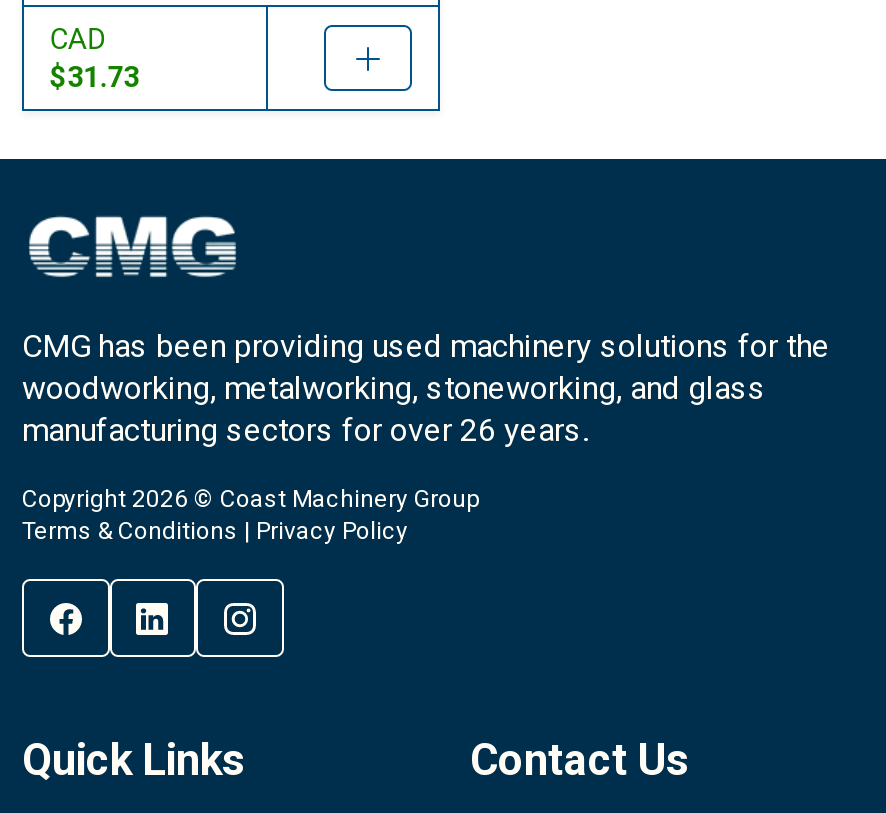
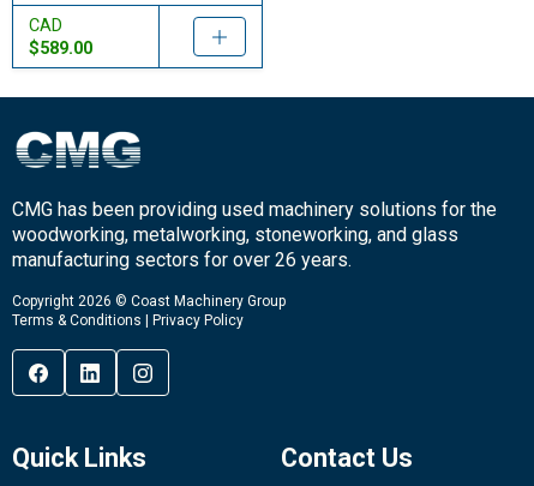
- $31.73
+ $589.00
